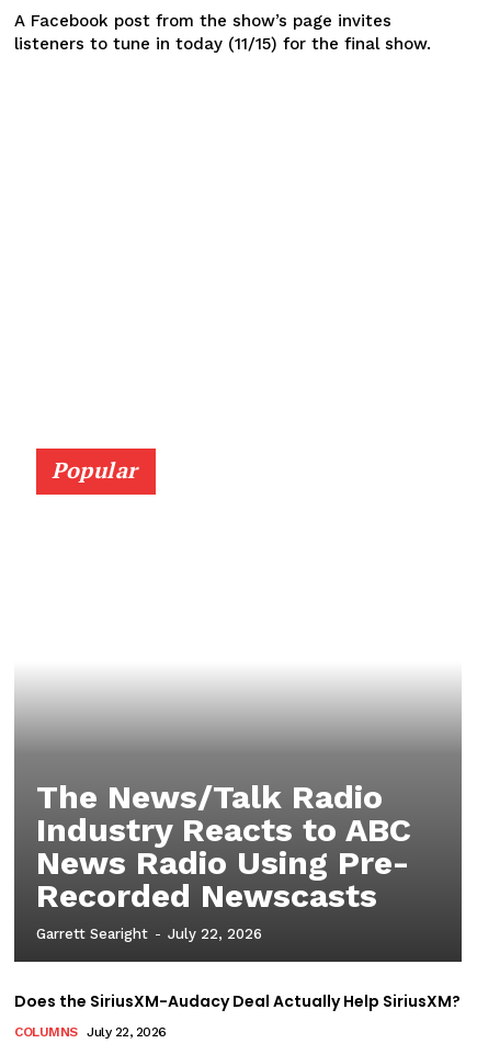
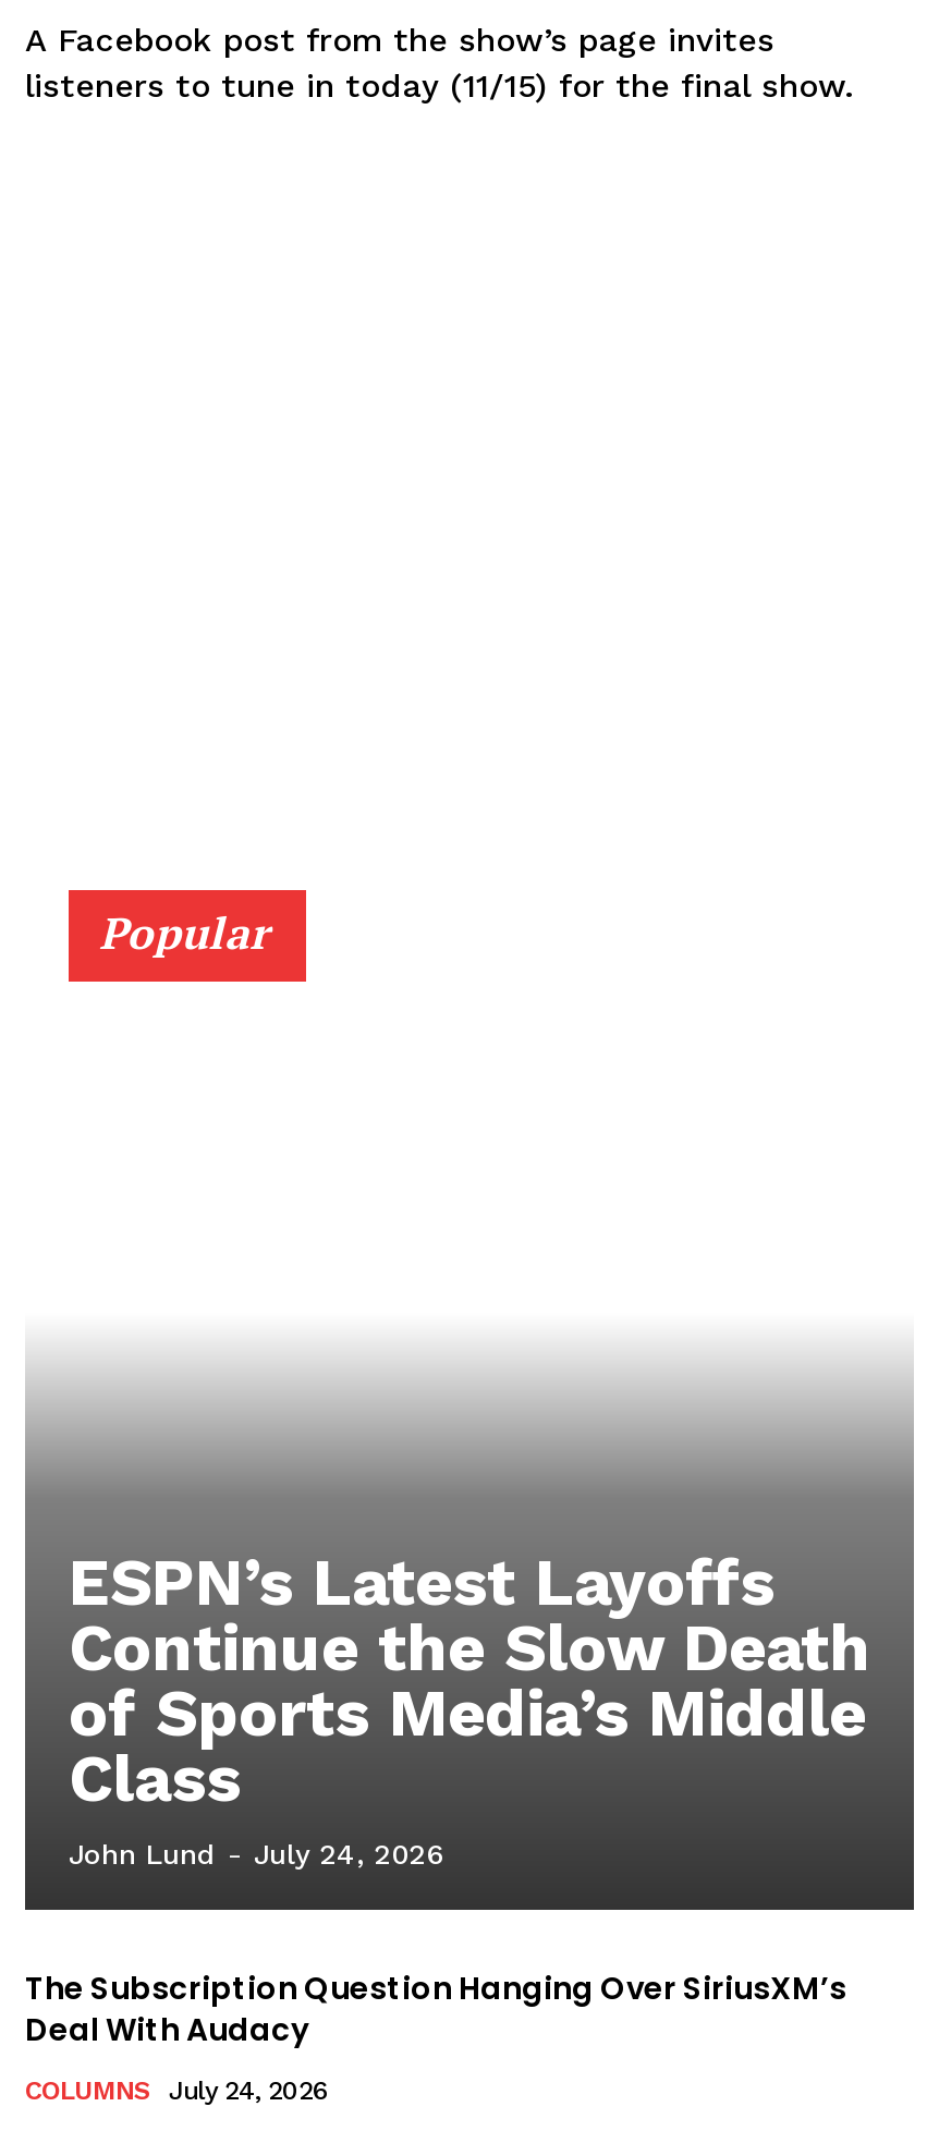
- The News/Talk Radio
- Industry Reacts to ABC
- News Radio Using Pre-
- Recorded Newscasts
- Garrett Searight - July 22, 2026
+ ESPN’s Latest Layoffs
+ Continue the Slow Death
+ of Sports Media’s Middle
+ Class
+ John Lund - July 24, 2026

- Does the SiriusXM-Audacy Deal Actually Help SiriusXM?
+ The Subscription Question Hanging Over SiriusXM’s
+ Deal With Audacy

- COLUMNS July 22, 2026
+ COLUMNS July 24, 2026
